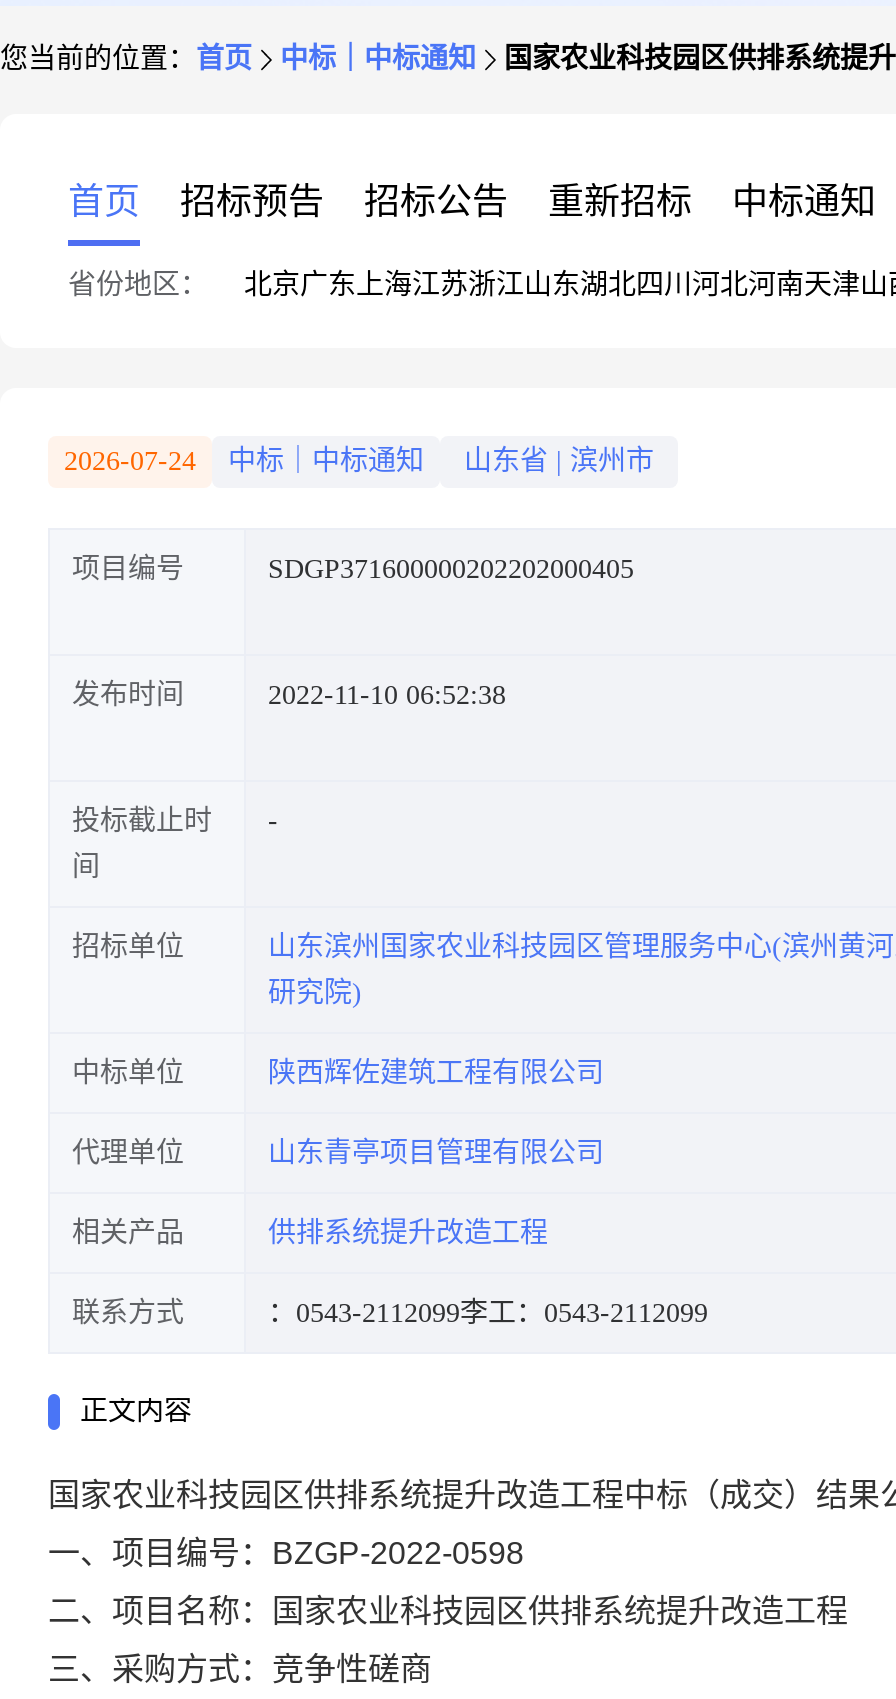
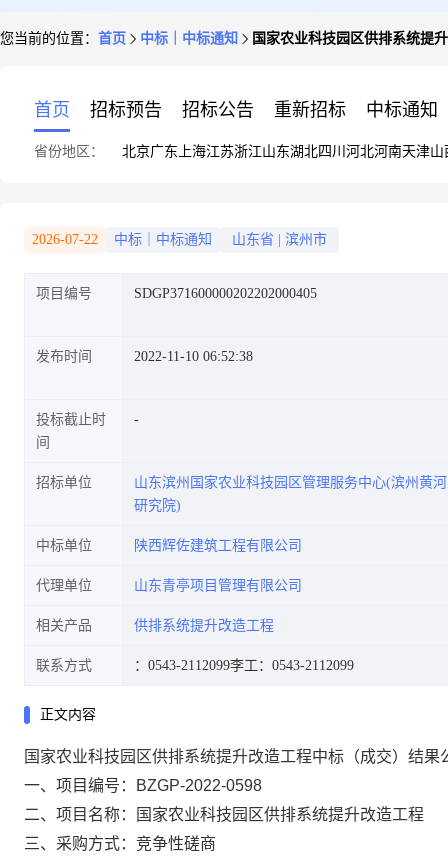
- 2026-07-24
+ 2026-07-22
